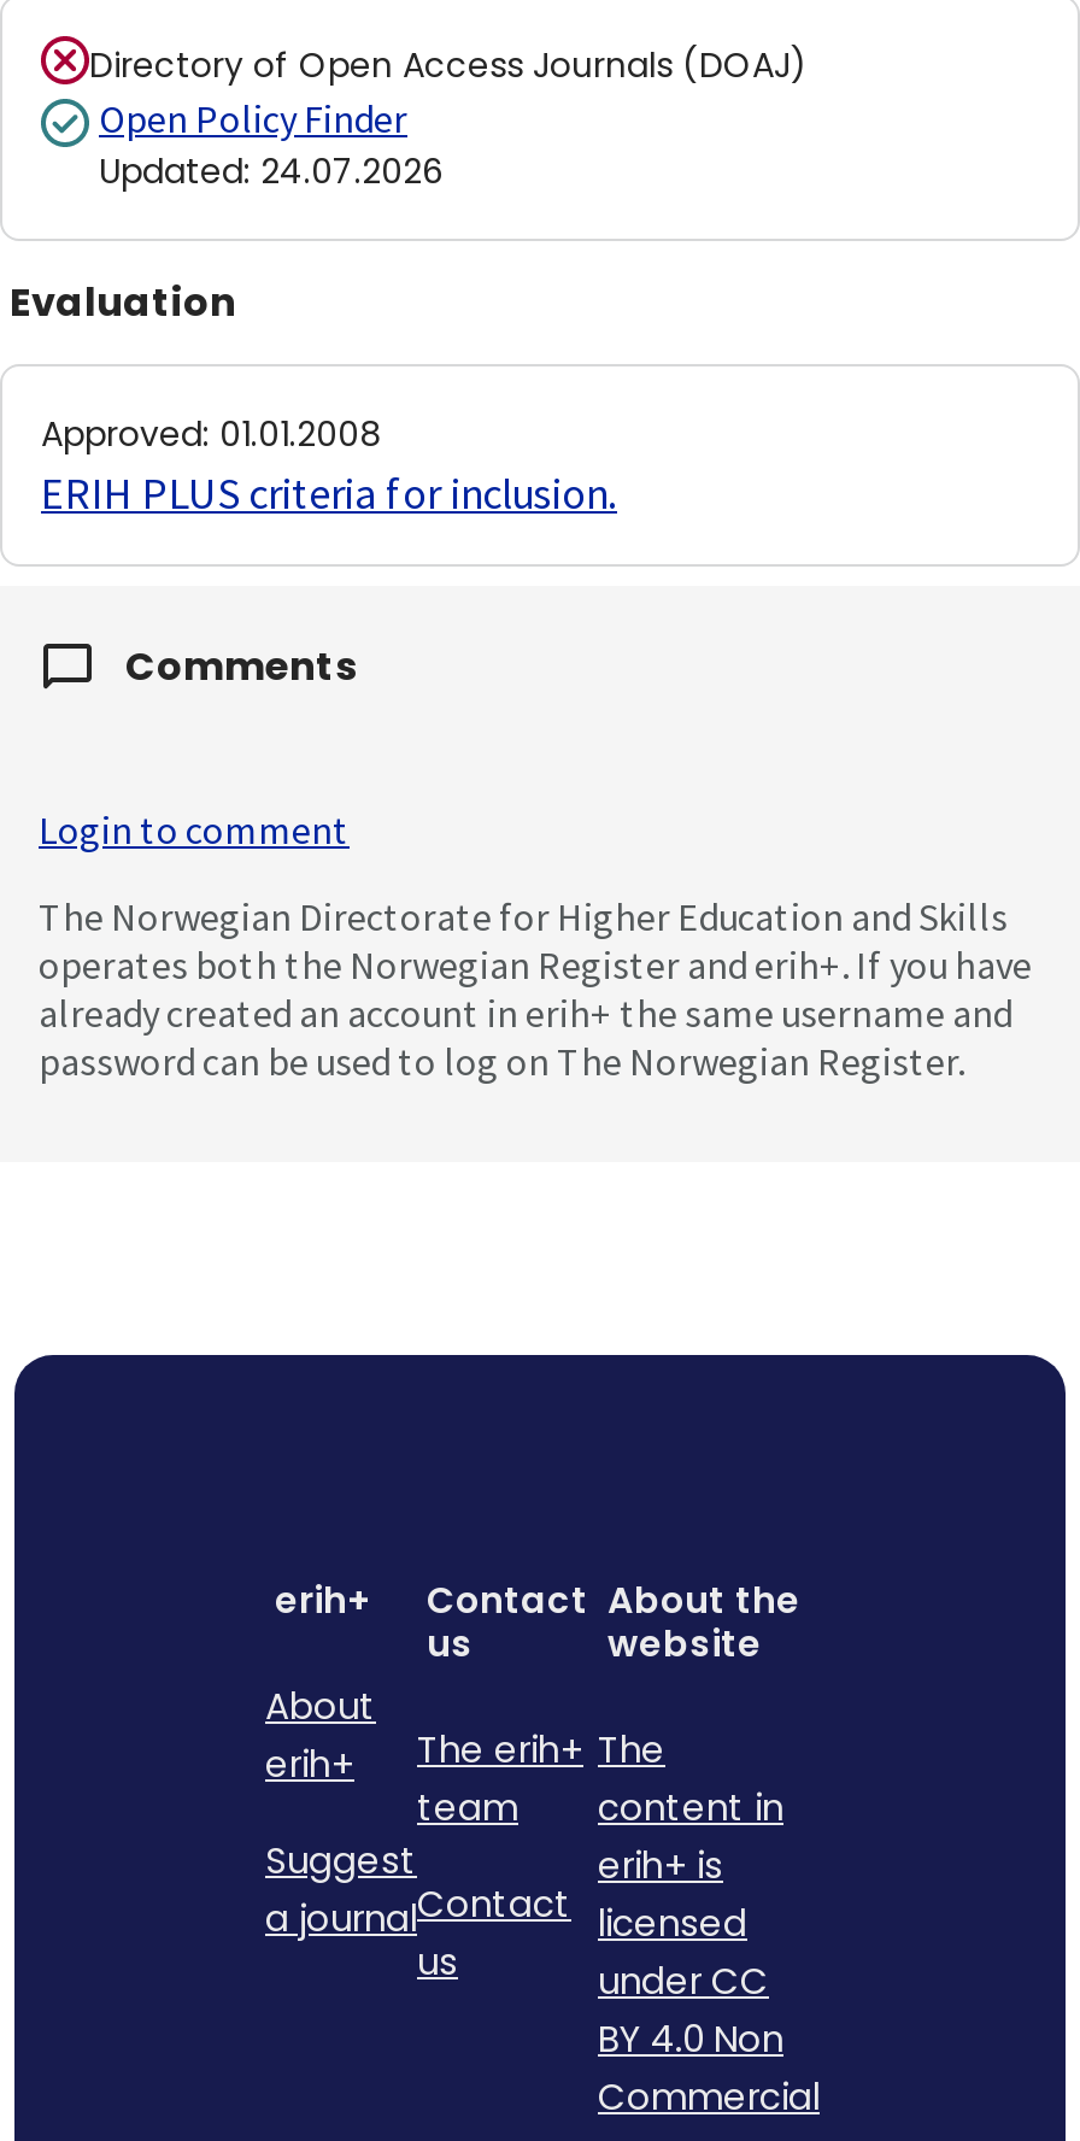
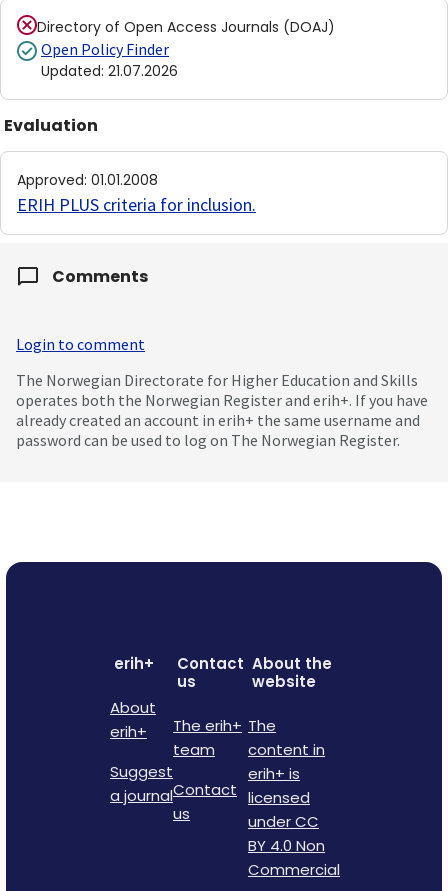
- Updated: 24.07.2026
+ Updated: 21.07.2026
